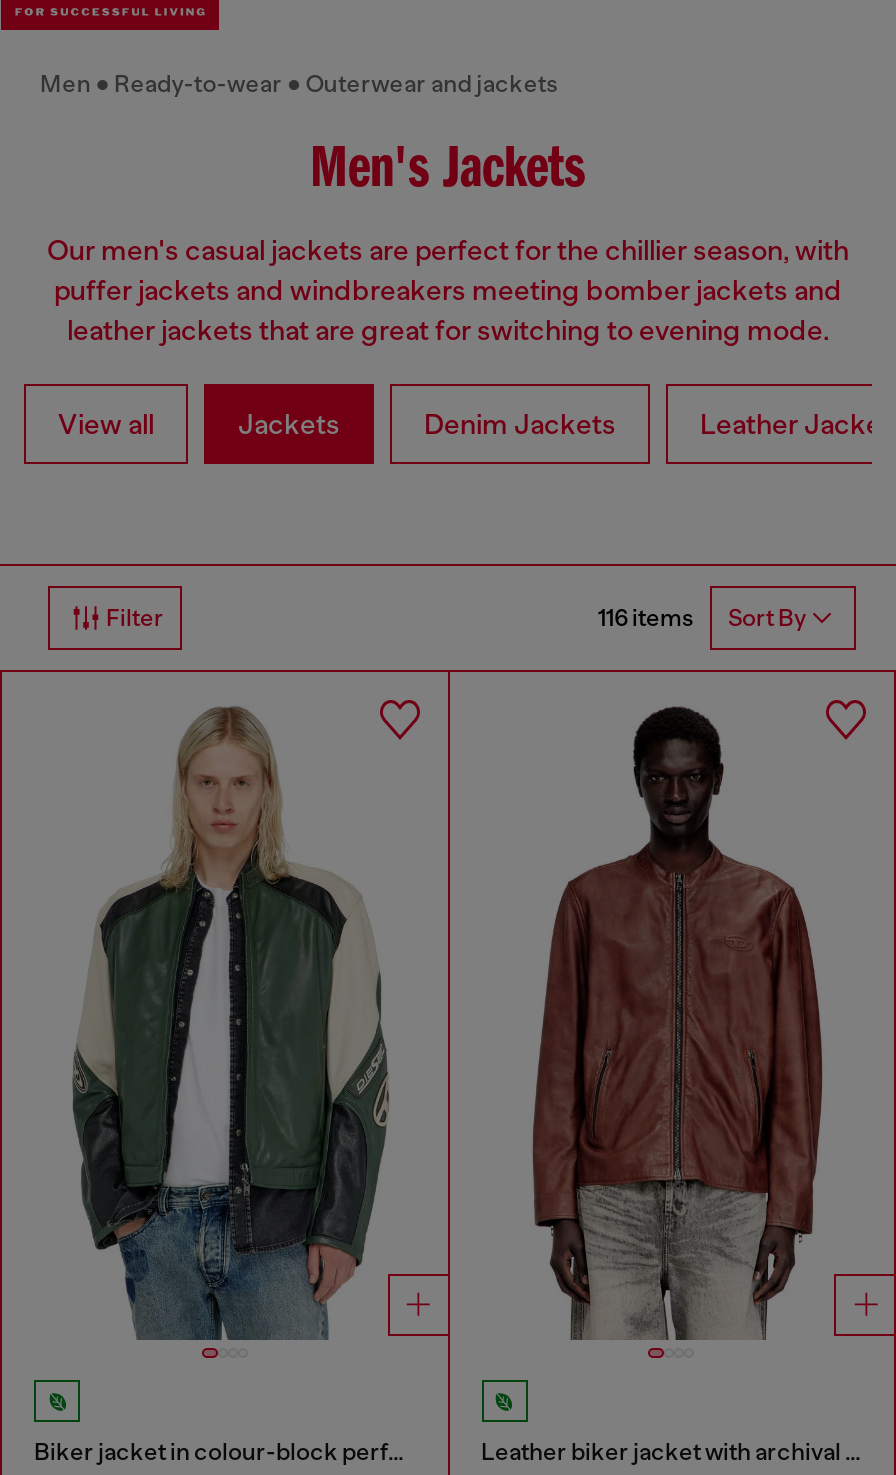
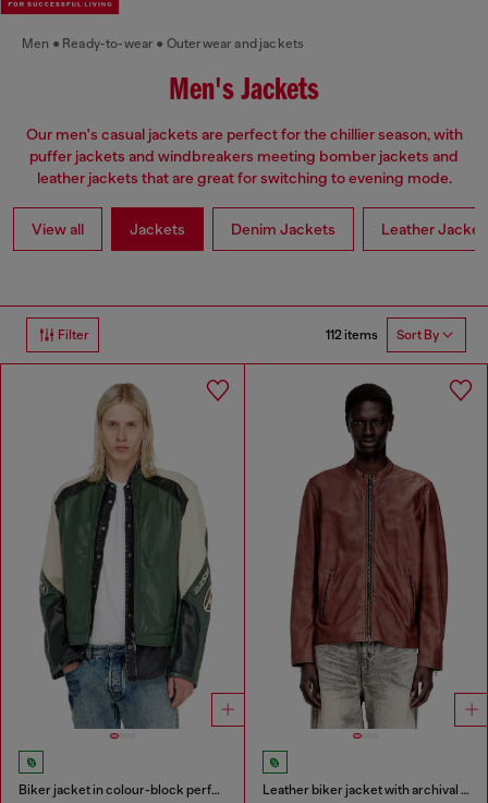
- 116 items Sort By
+ 112 items Sort By
